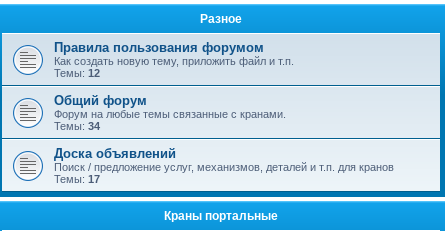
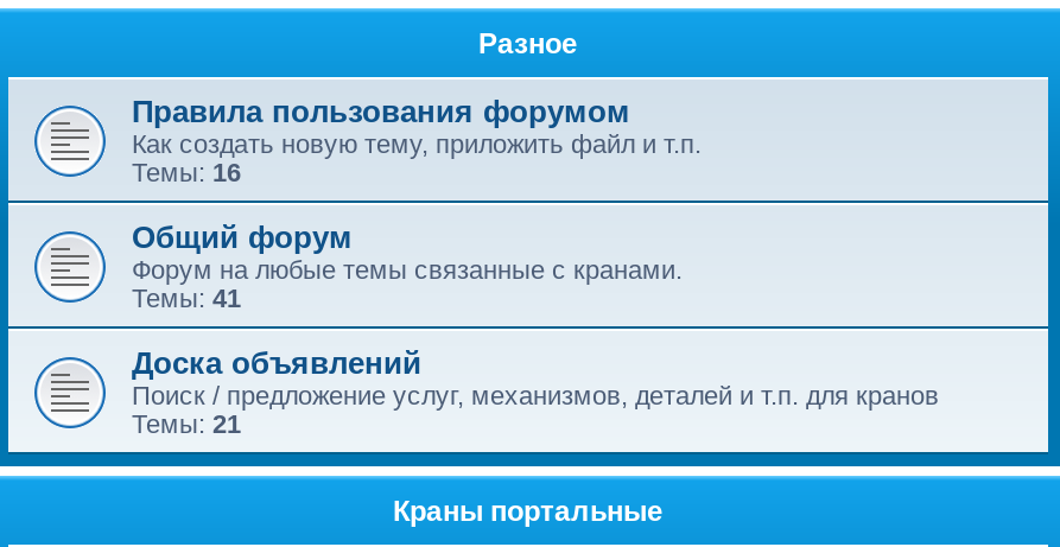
- Темы: 12
+ Темы: 16

- Темы: 34
+ Темы: 41

- Темы: 17
+ Темы: 21
